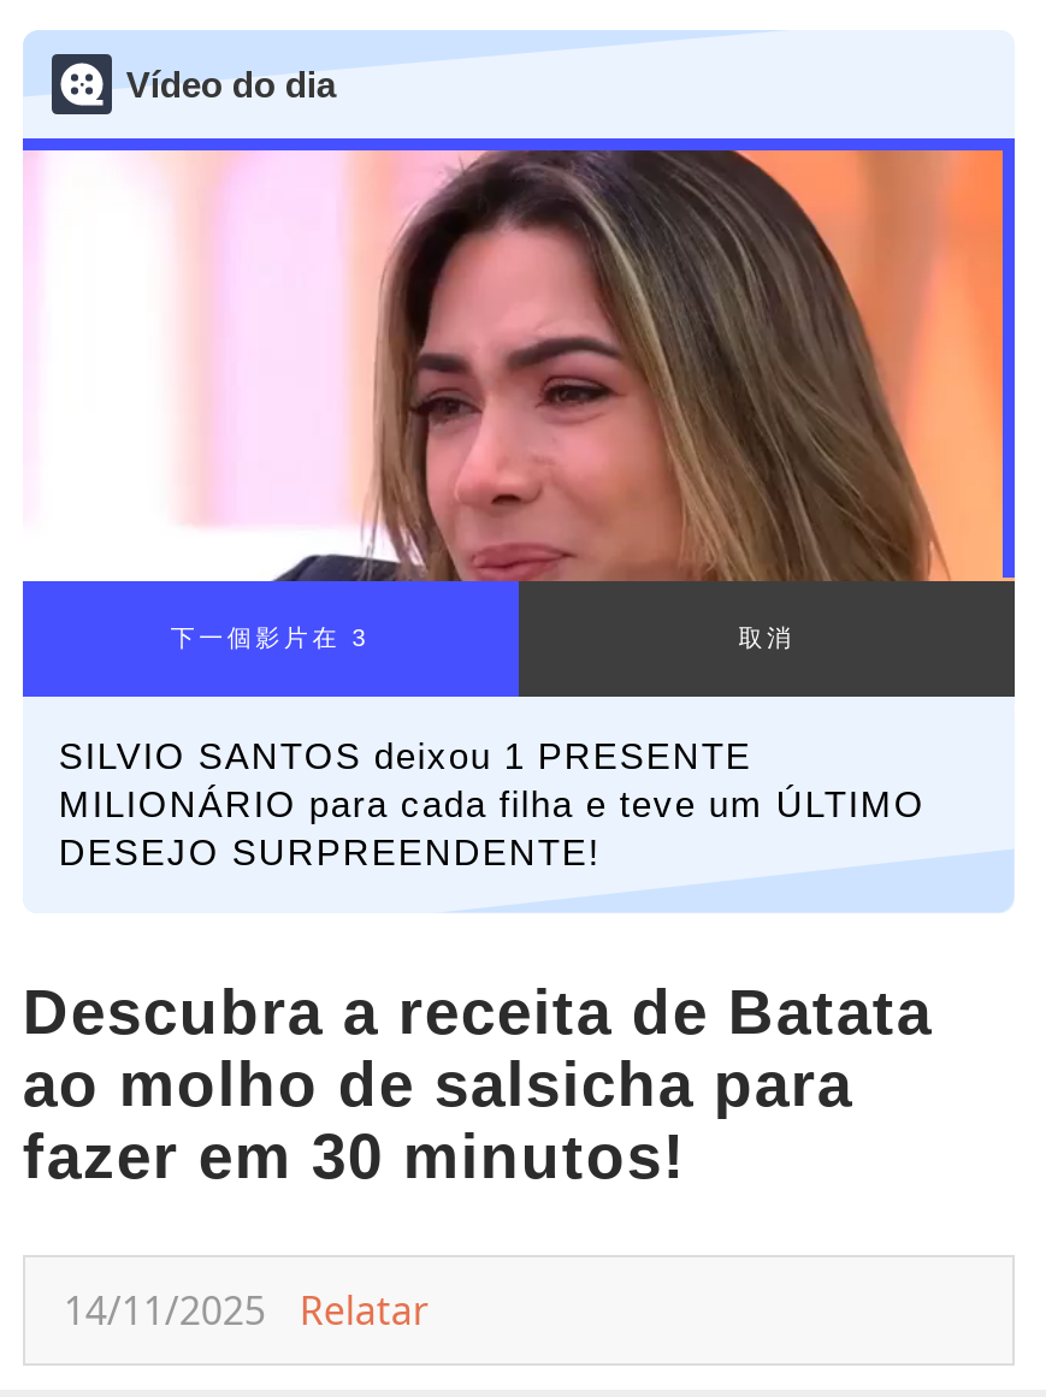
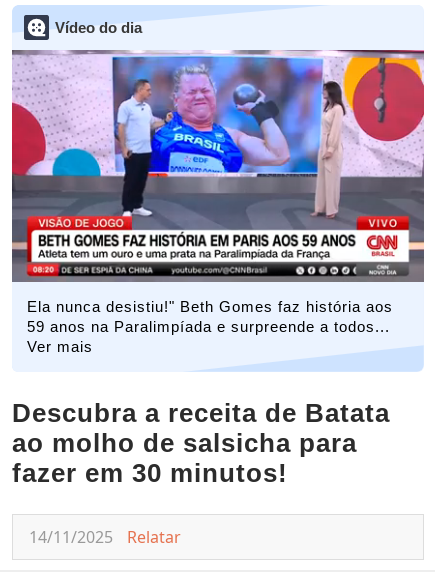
- [image]
- SILVIO SANTOS deixou 1 PRESENTE
- MILIONÁRIO para cada filha e teve um ÚLTIMO
- DESEJO SURPREENDENTE!
+ [image]
+ Ela nunca desistiu!" Beth Gomes faz história aos
+ 59 anos na Paralimpíada e surpreende a todos...
+ Ver mais
